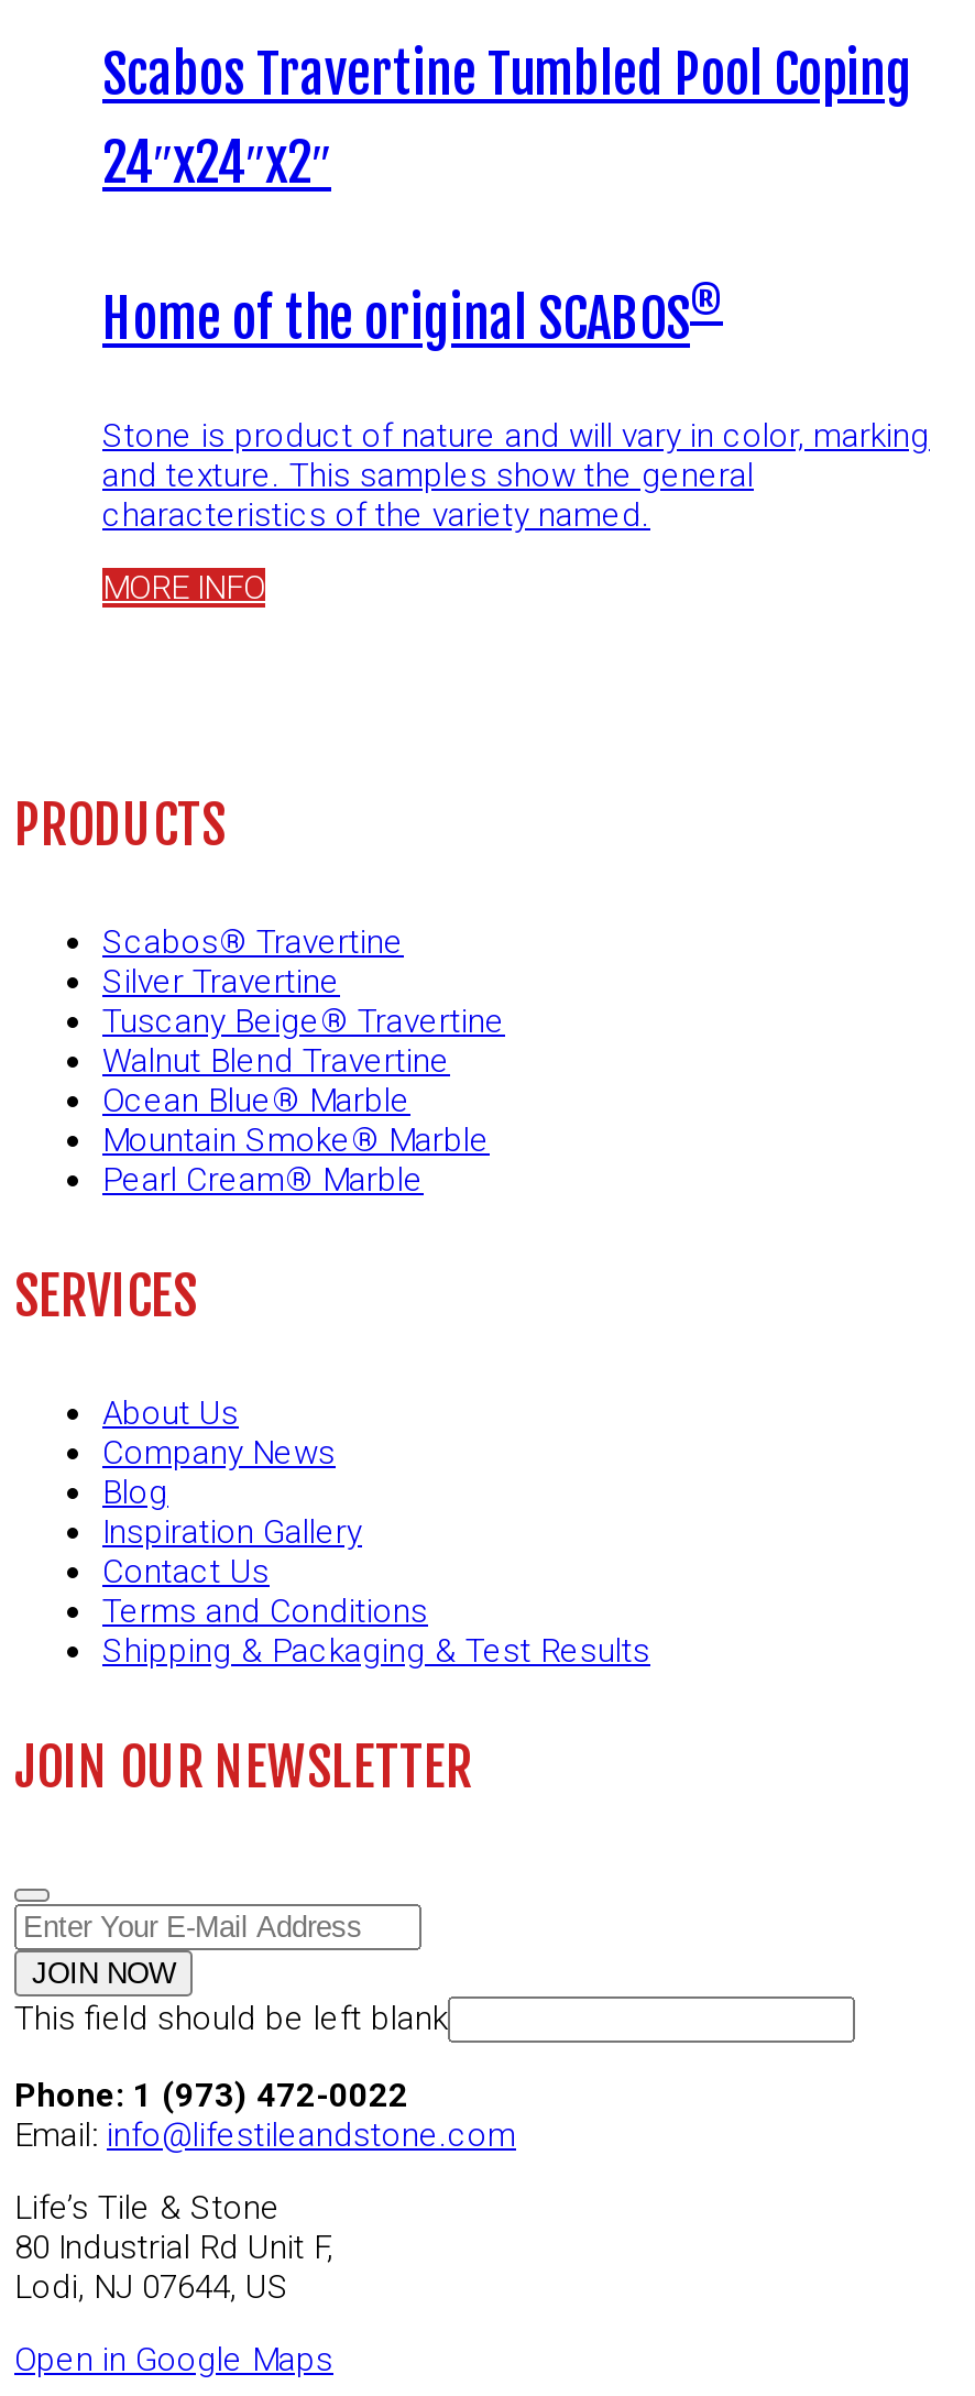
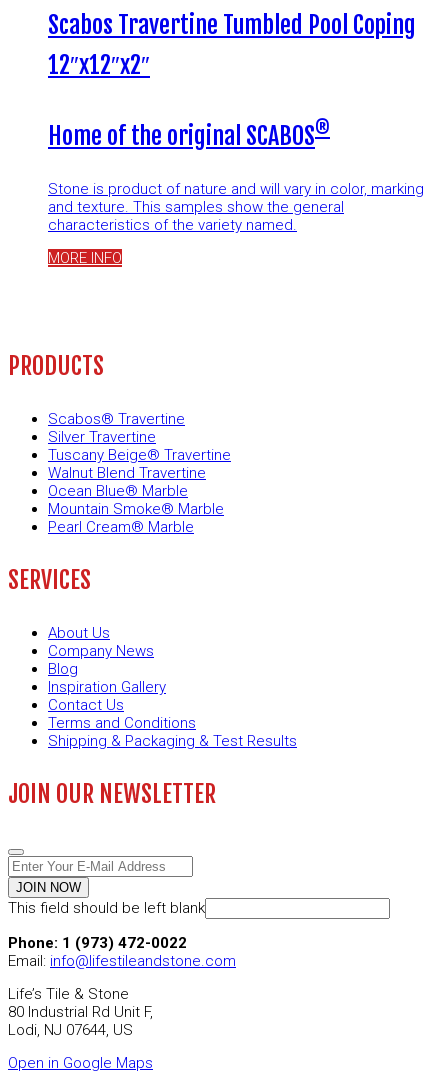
- 24″x24″x2″
+ 12″x12″x2″
